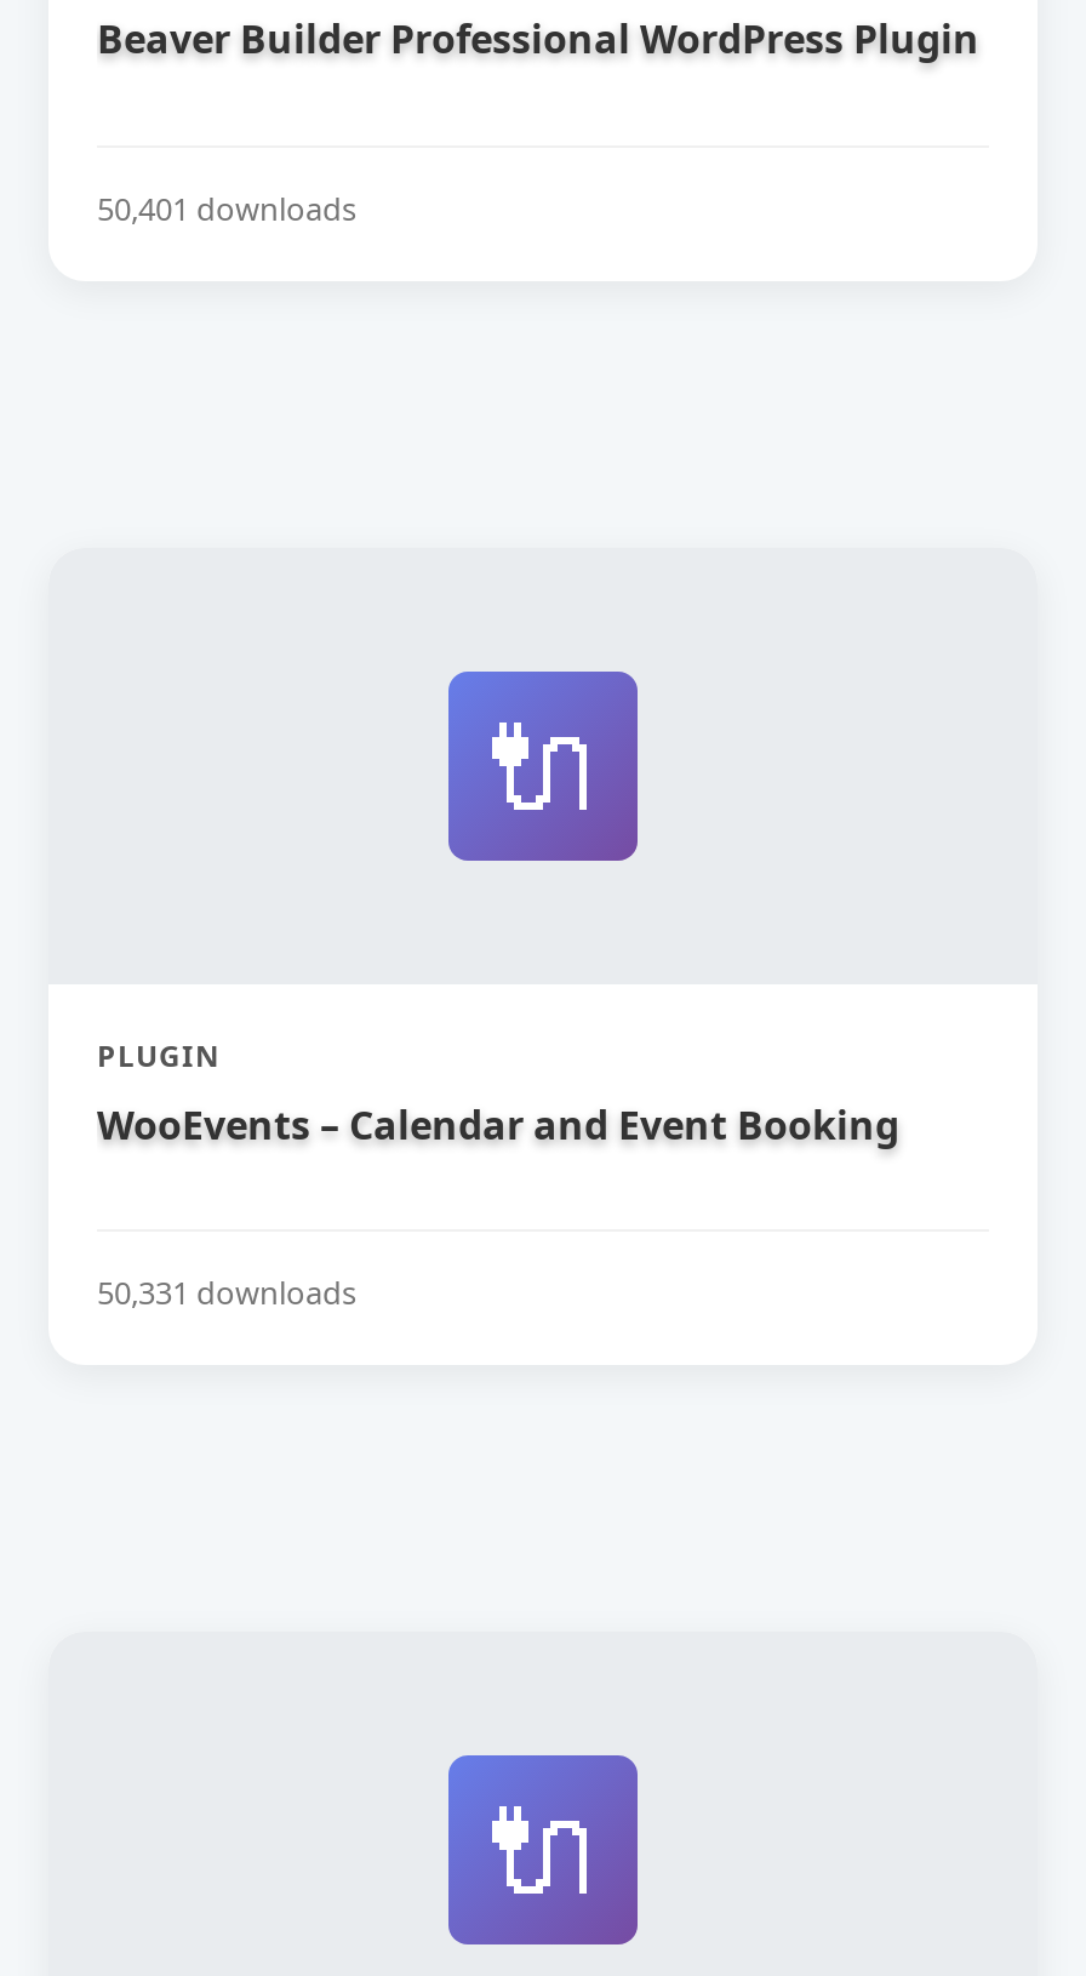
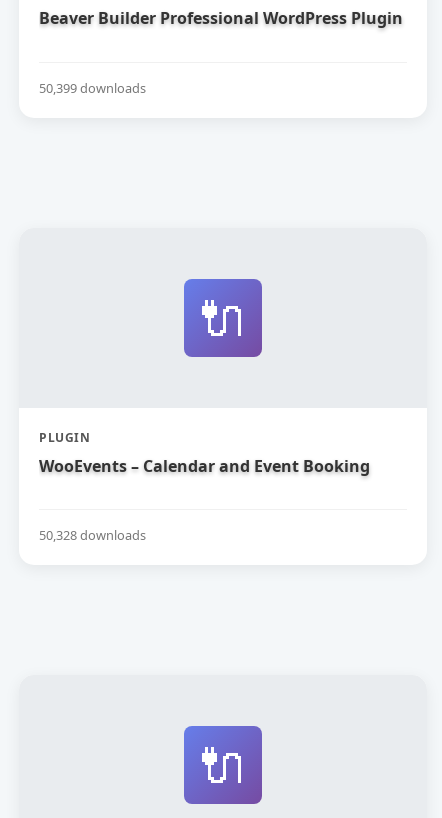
- 50,401 downloads
+ 50,399 downloads

- 50,331 downloads
+ 50,328 downloads
